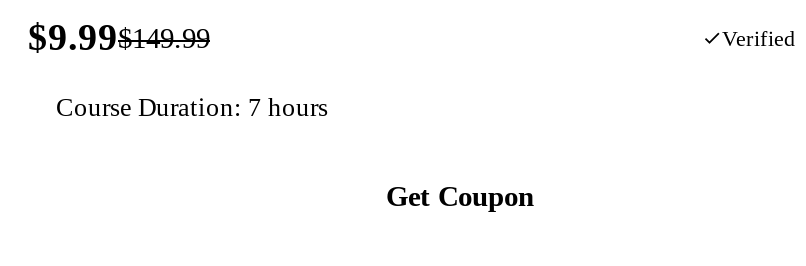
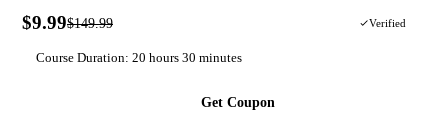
- Course Duration: 7 hours
+ Course Duration: 20 hours 30 minutes
